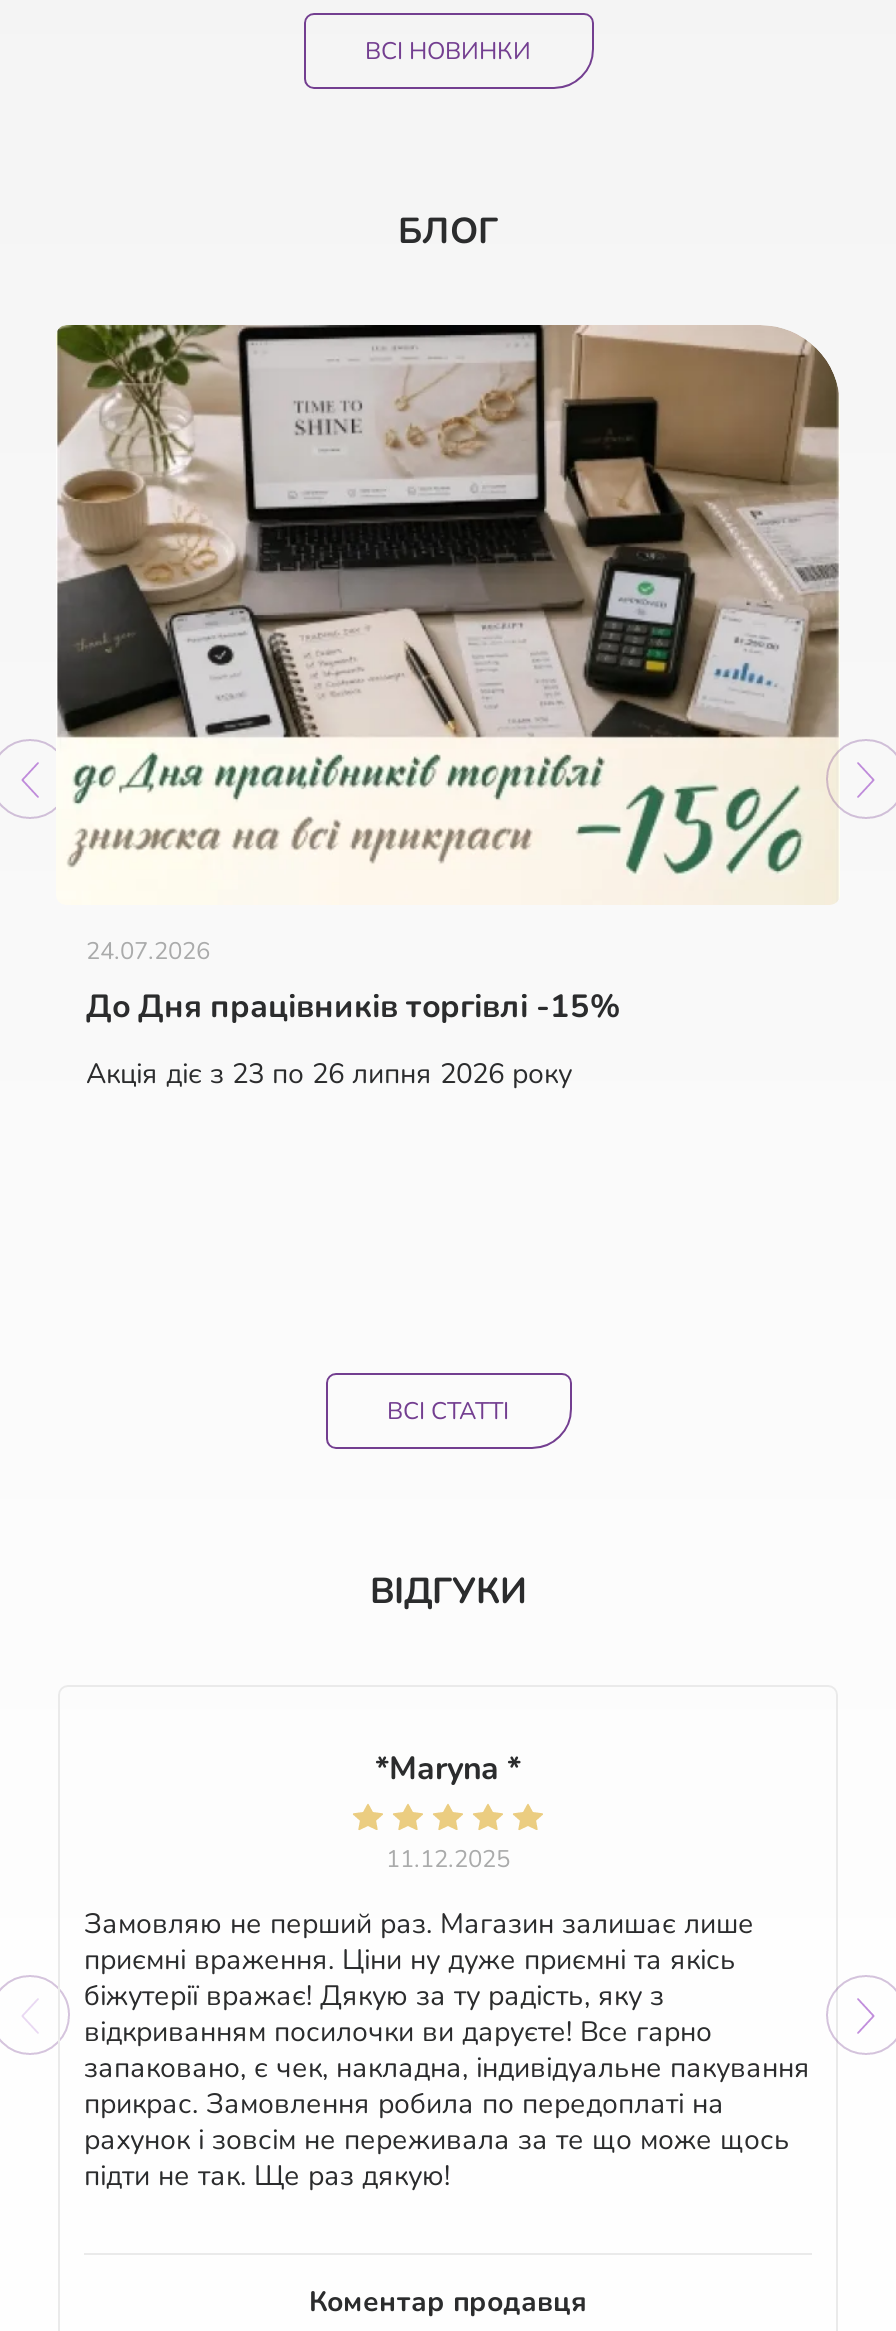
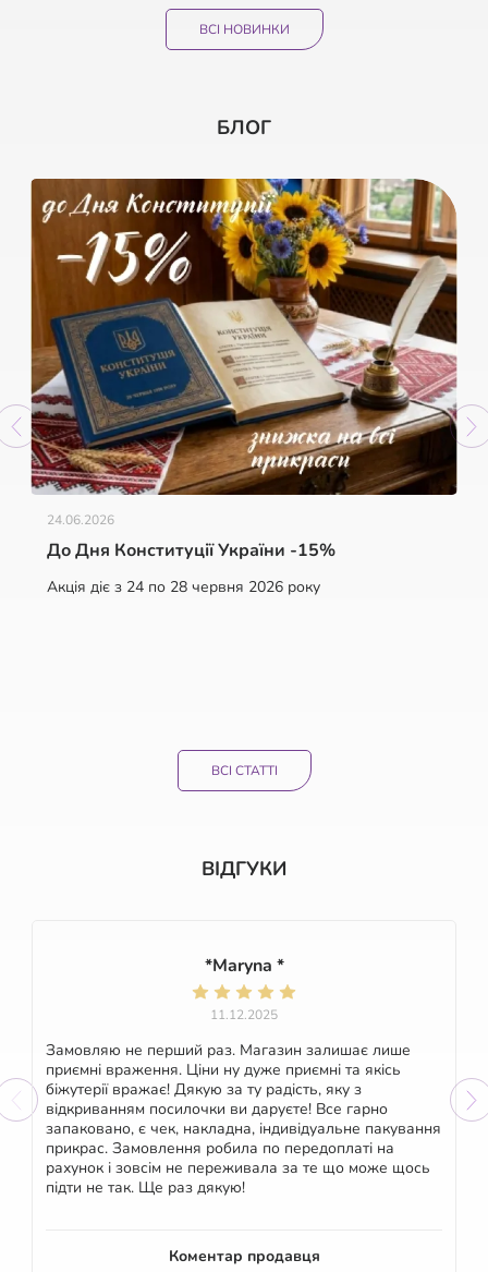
- [image]
- 24.07.2026
+ [image]
+ 24.06.2026

- До Дня працівників торгівлі -15%
+ До Дня Конституції України -15%

- Акція діє з 23 по 26 липня 2026 року
+ Акція діє з 24 по 28 червня 2026 року
